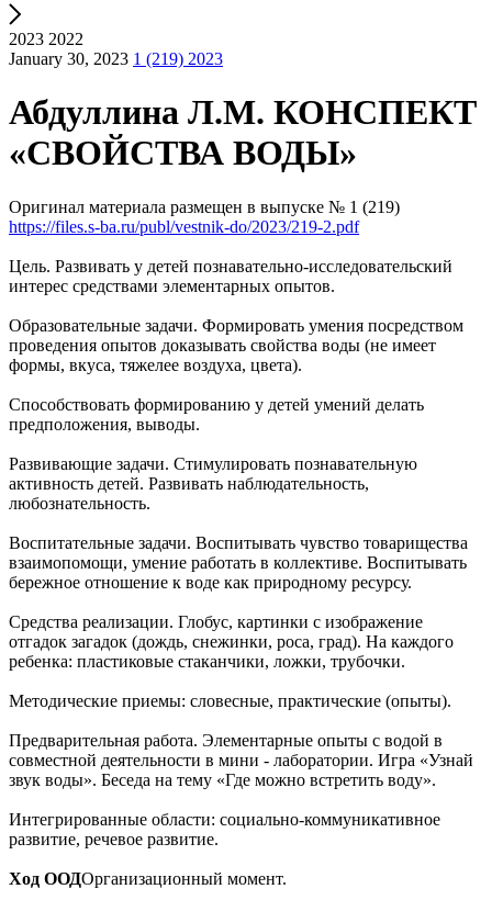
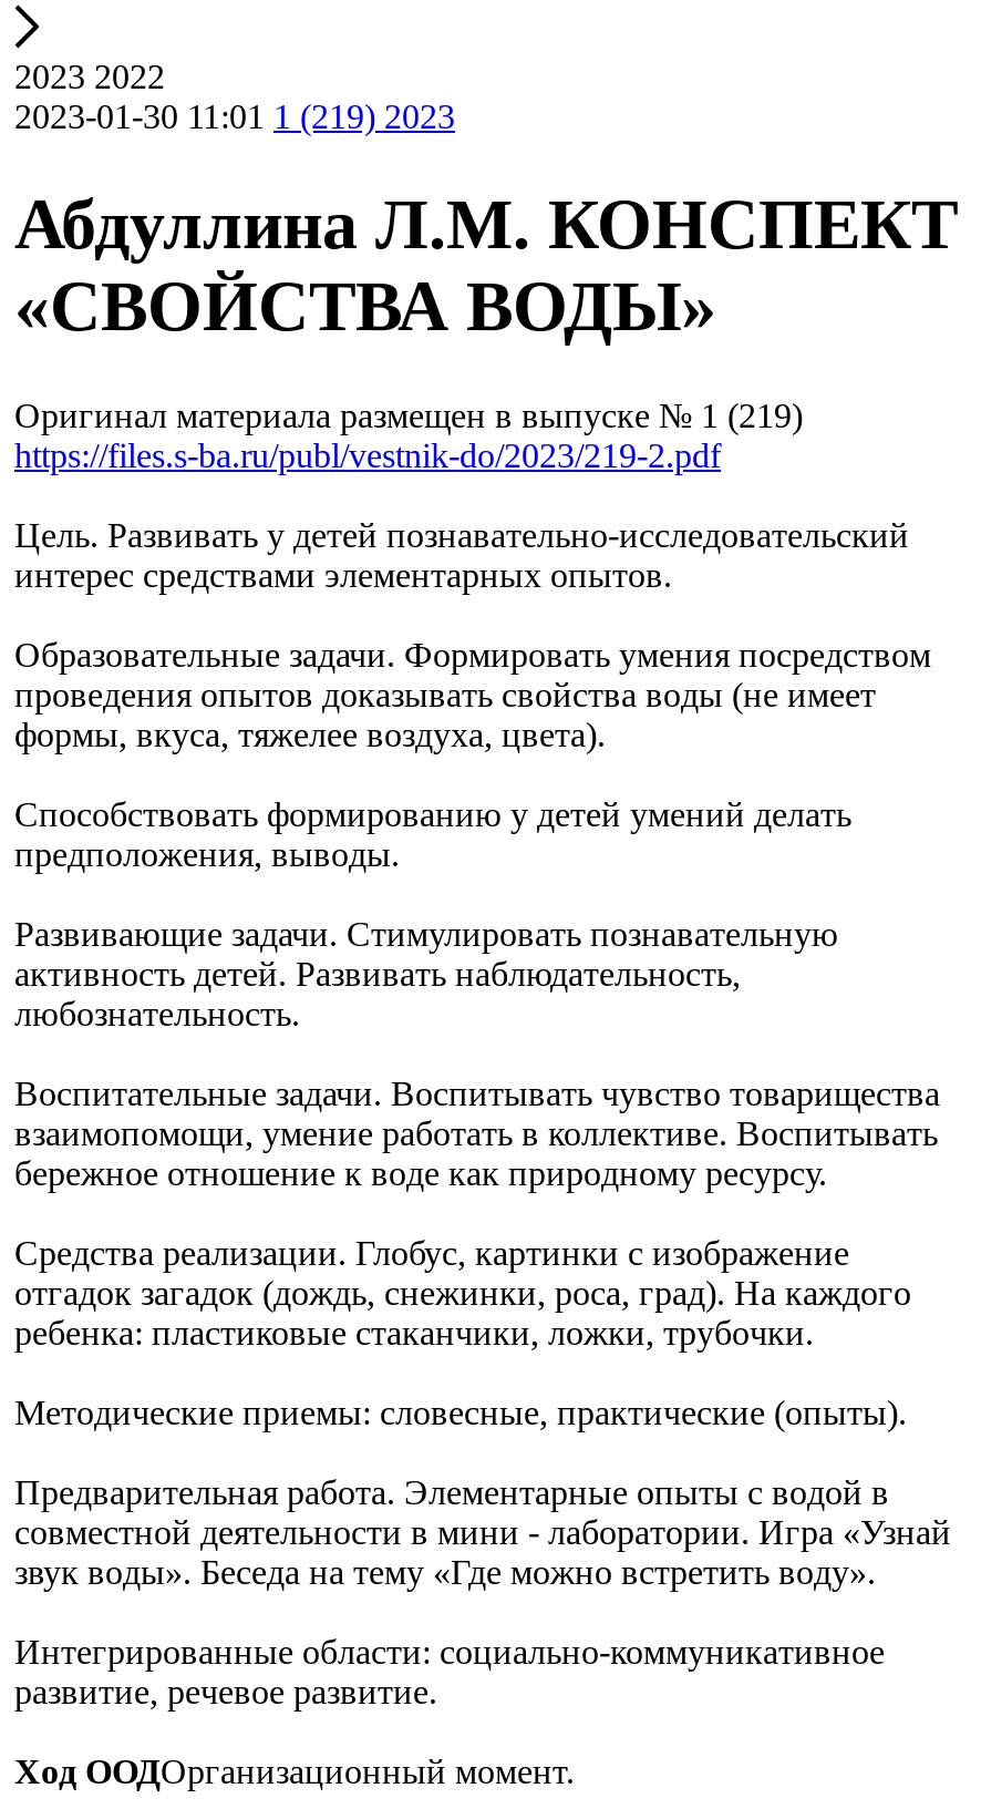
- January 30, 2023 1 (219) 2023
+ 2023-01-30 11:01 1 (219) 2023
